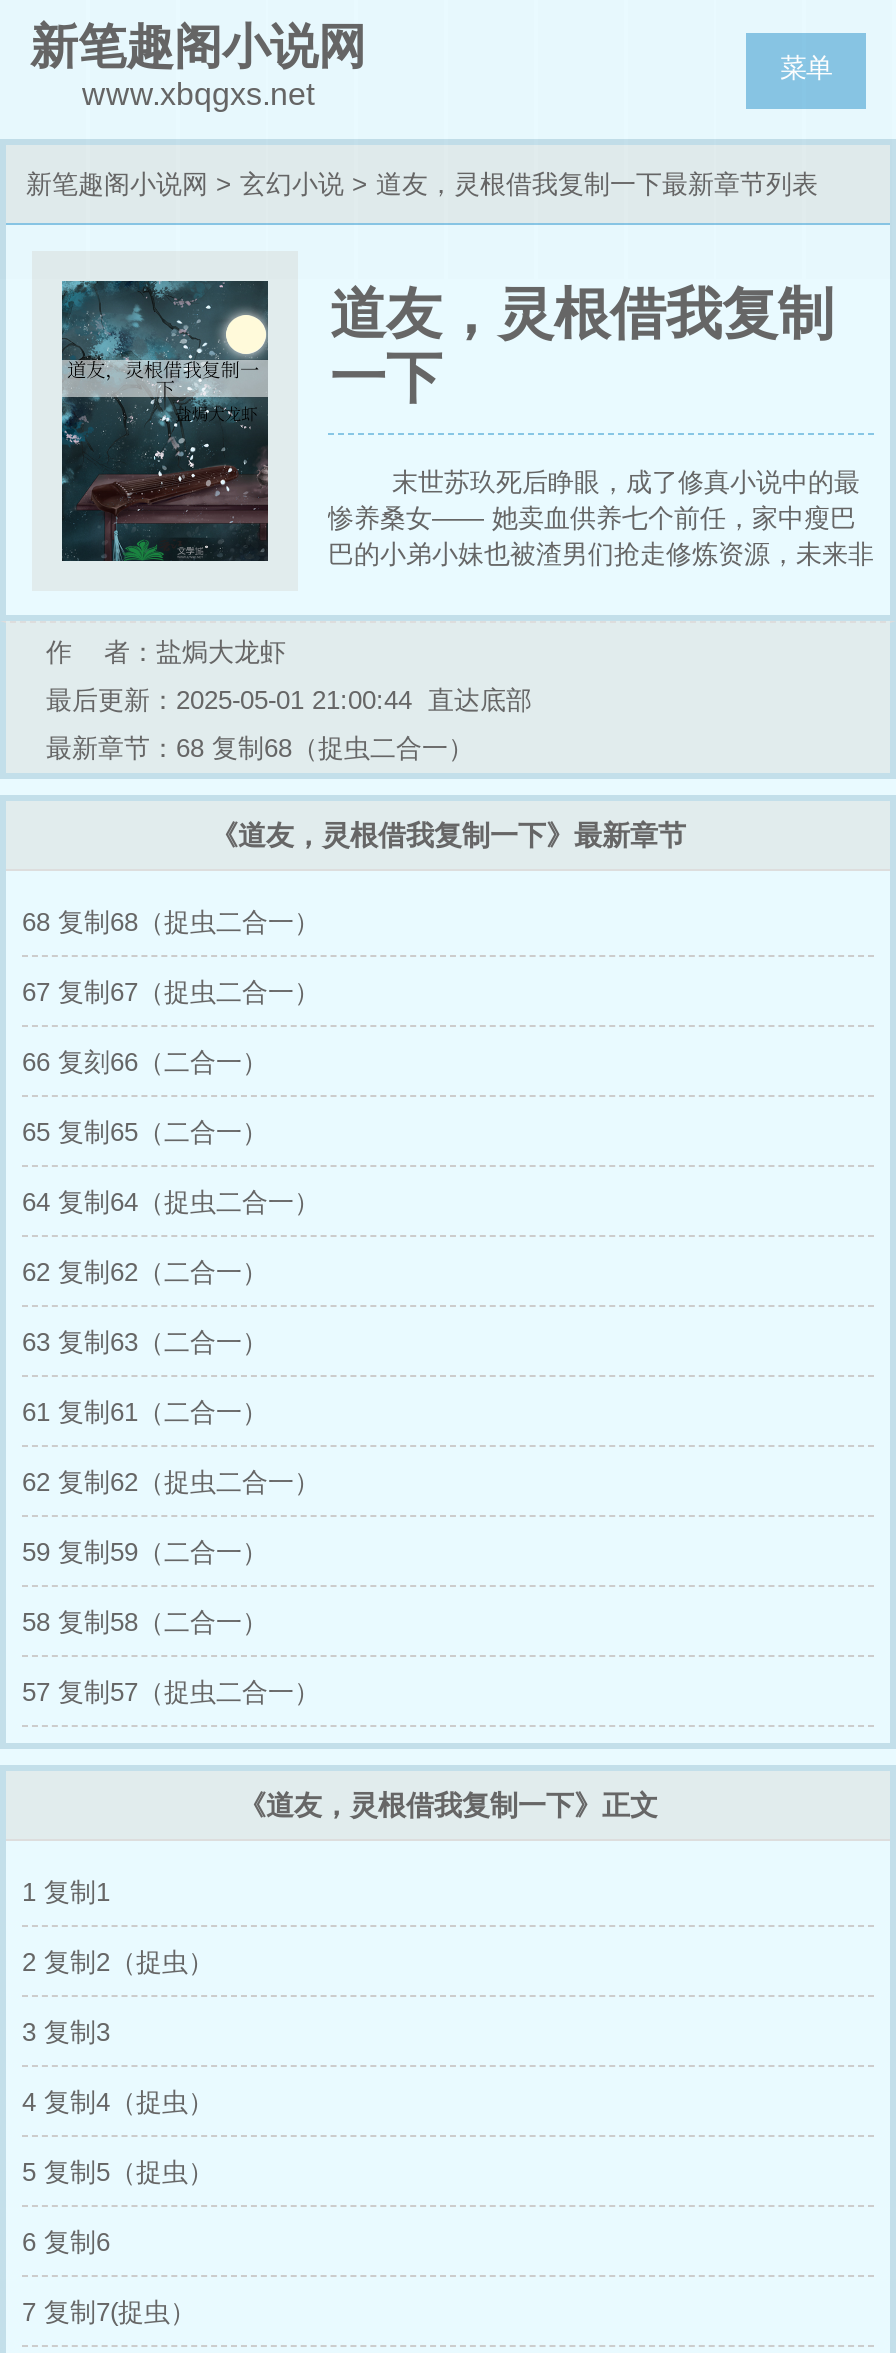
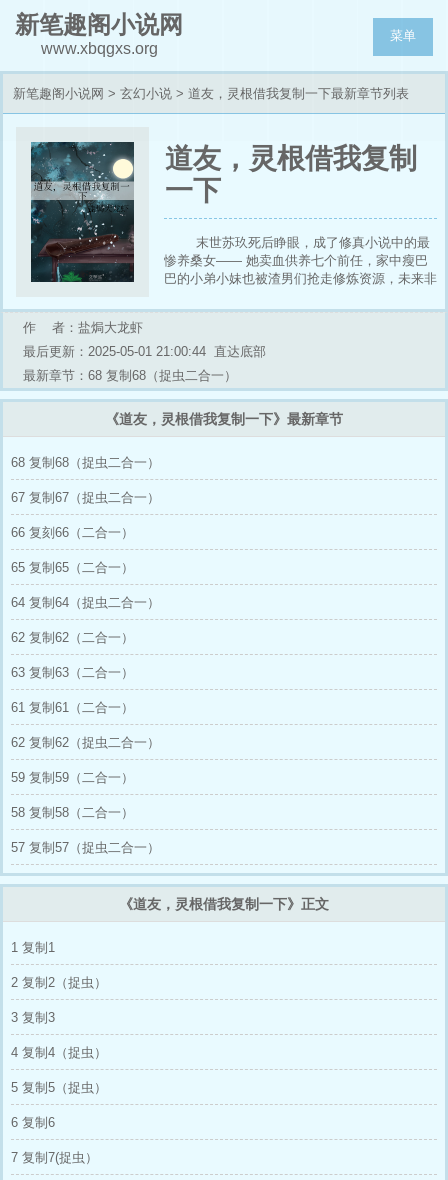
- www.xbqgxs.net
+ www.xbqgxs.org
